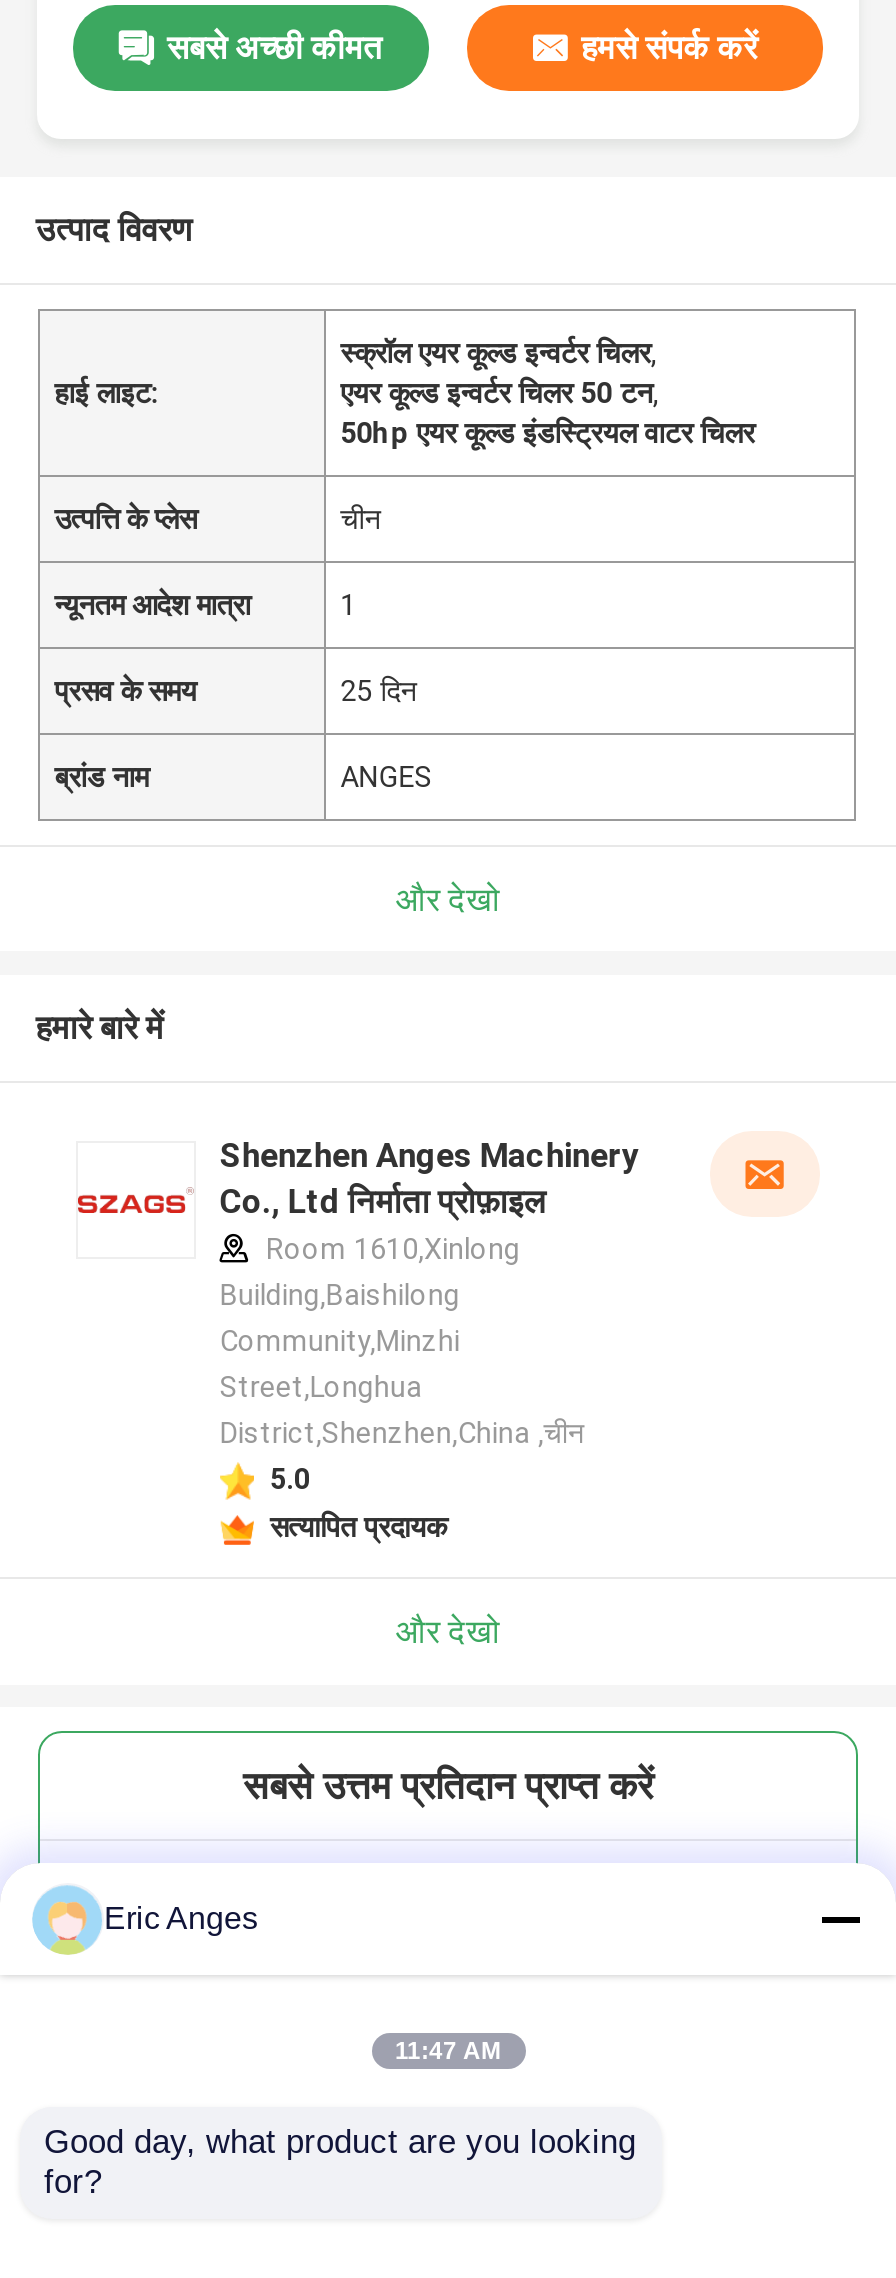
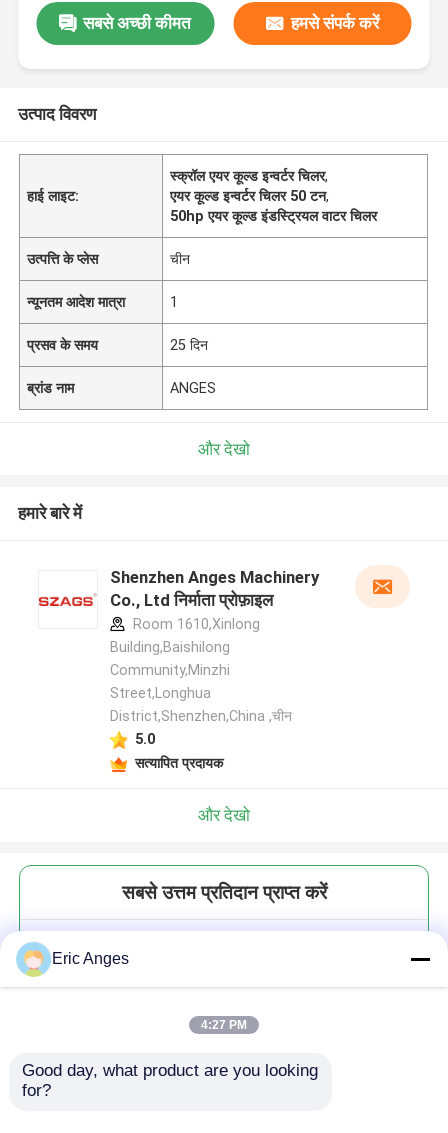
- 11:47 AM
+ 4:27 PM
